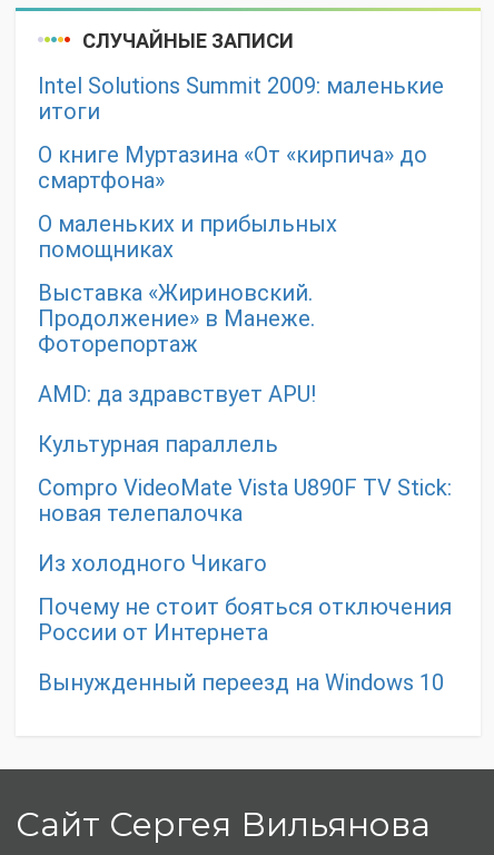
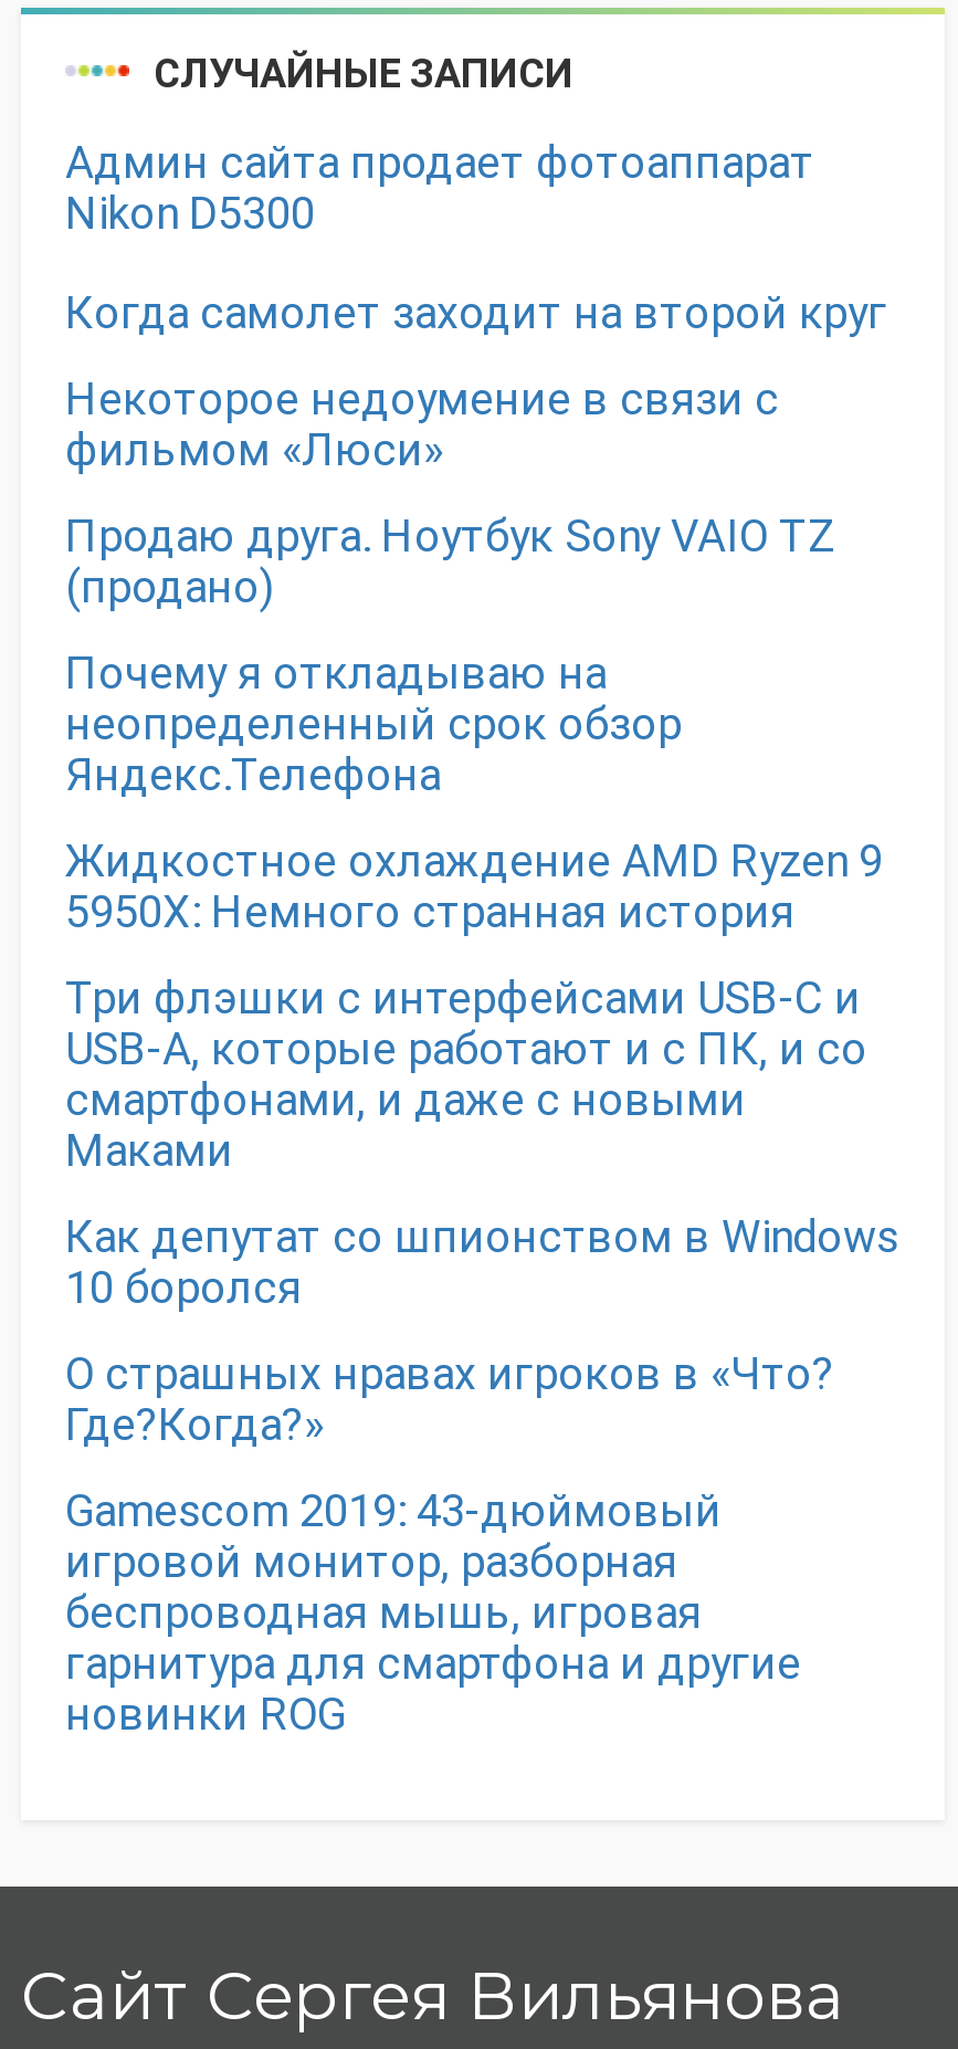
- Intel Solutions Summit 2009: маленькие
- итоги
+ Админ сайта продает фотоаппарат
+ Nikon D5300

- О книге Муртазина «От «кирпича» до
- смартфона»
+ Когда самолет заходит на второй круг

- О маленьких и прибыльных
- помощниках
+ Некоторое недоумение в связи с
+ фильмом «Люси»

- Выставка «Жириновский.
- Продолжение» в Манеже.
- Фоторепортаж
+ Продаю друга. Ноутбук Sony VAIO TZ
+ (продано)

- AMD: да здравствует APU!
+ Почему я откладываю на
+ неопределенный срок обзор
+ Яндекс.Телефона

- Культурная параллель
+ Жидкостное охлаждение AMD Ryzen 9
+ 5950X: Немного странная история

- Compro VideoMate Vista U890F TV Stick:
- новая телепалочка
+ Три флэшки с интерфейсами USB-C и
+ USB-A, которые работают и с ПК, и со
+ смартфонами, и даже с новыми
+ Маками

- Из холодного Чикаго
+ Как депутат со шпионством в Windows
+ 10 боролся

- Почему не стоит бояться отключения
- России от Интернета
+ О страшных нравах игроков в «Что?
+ Где?Когда?»

- Вынужденный переезд на Windows 10
+ Gamescom 2019: 43-дюймовый
+ игровой монитор, разборная
+ беспроводная мышь, игровая
+ гарнитура для смартфона и другие
+ новинки ROG
